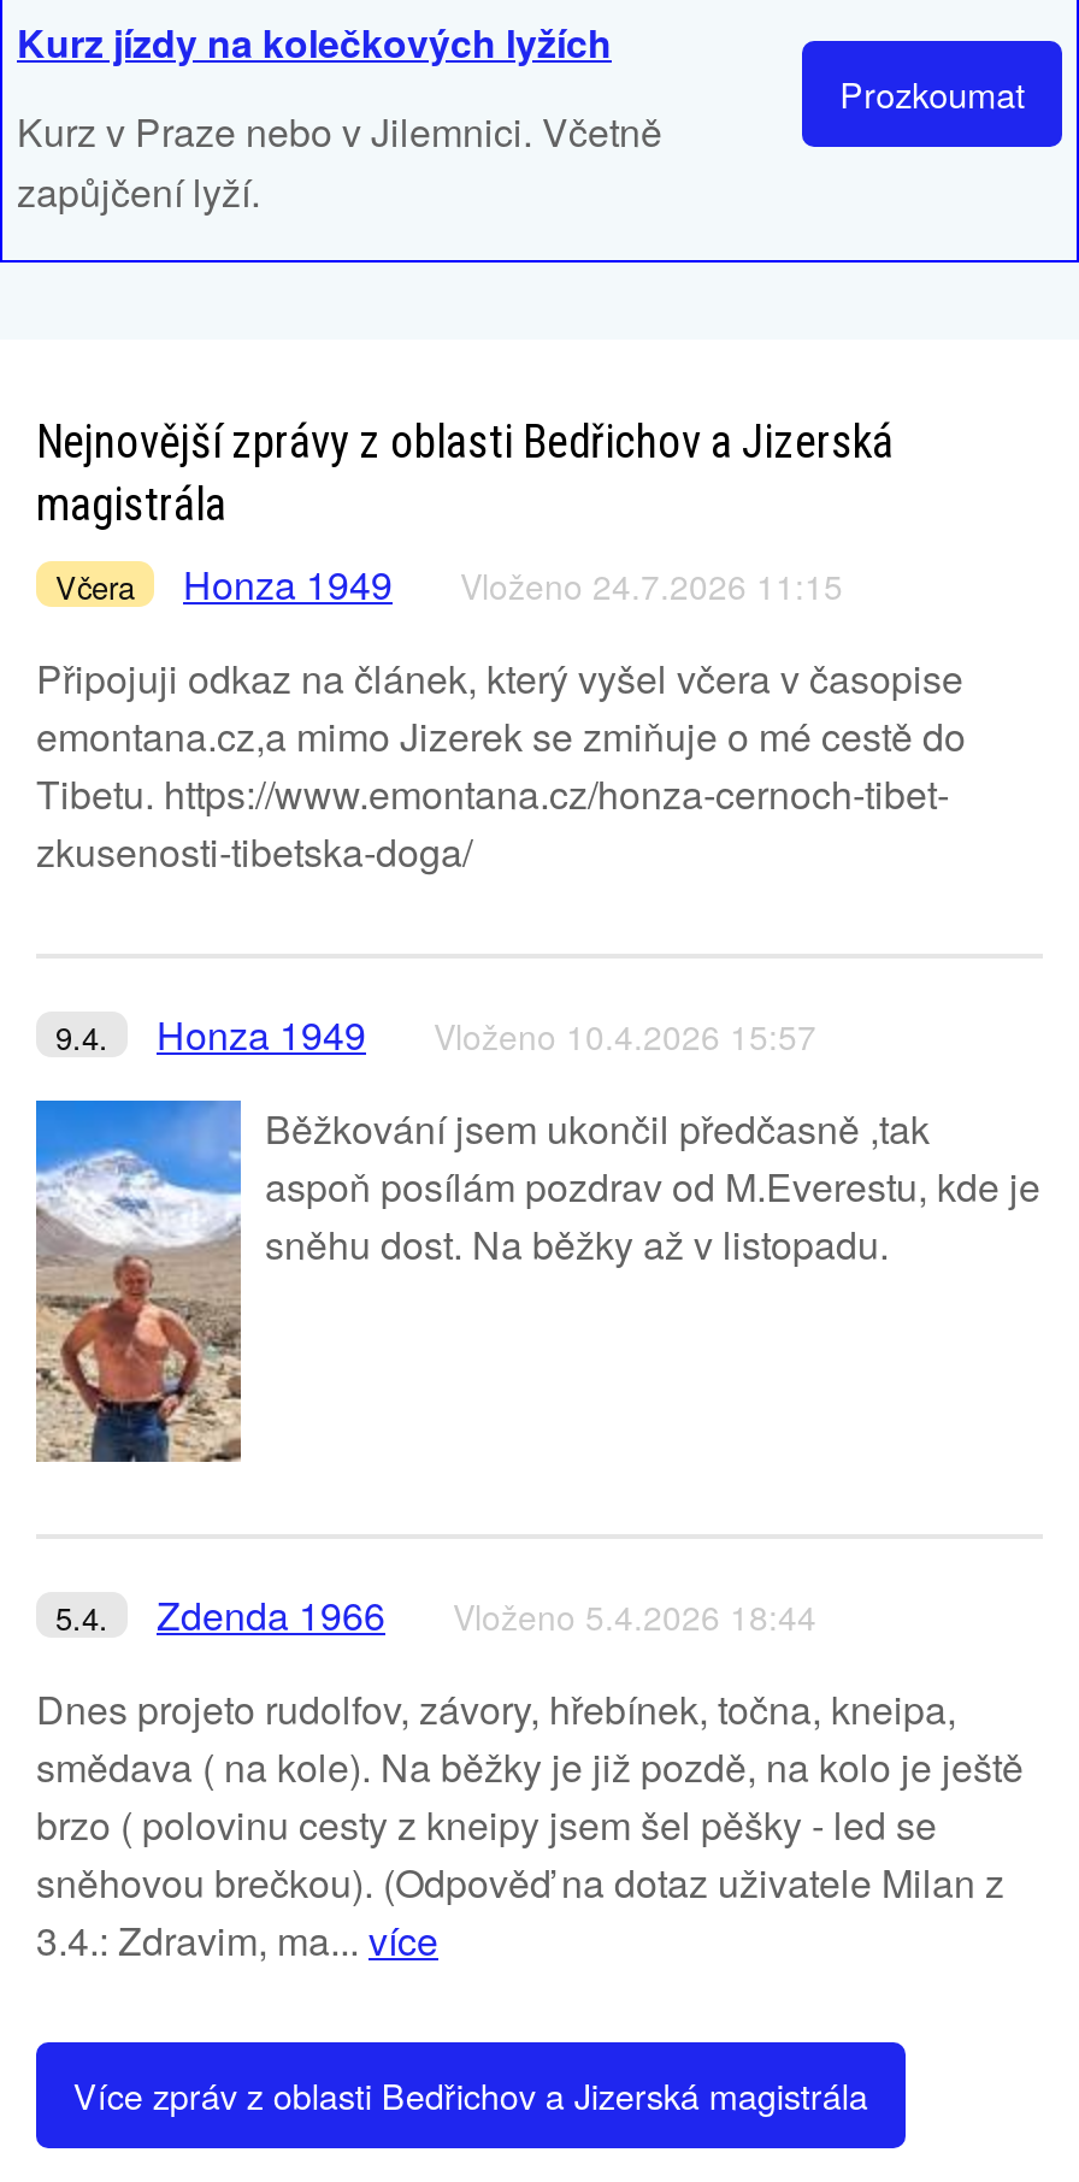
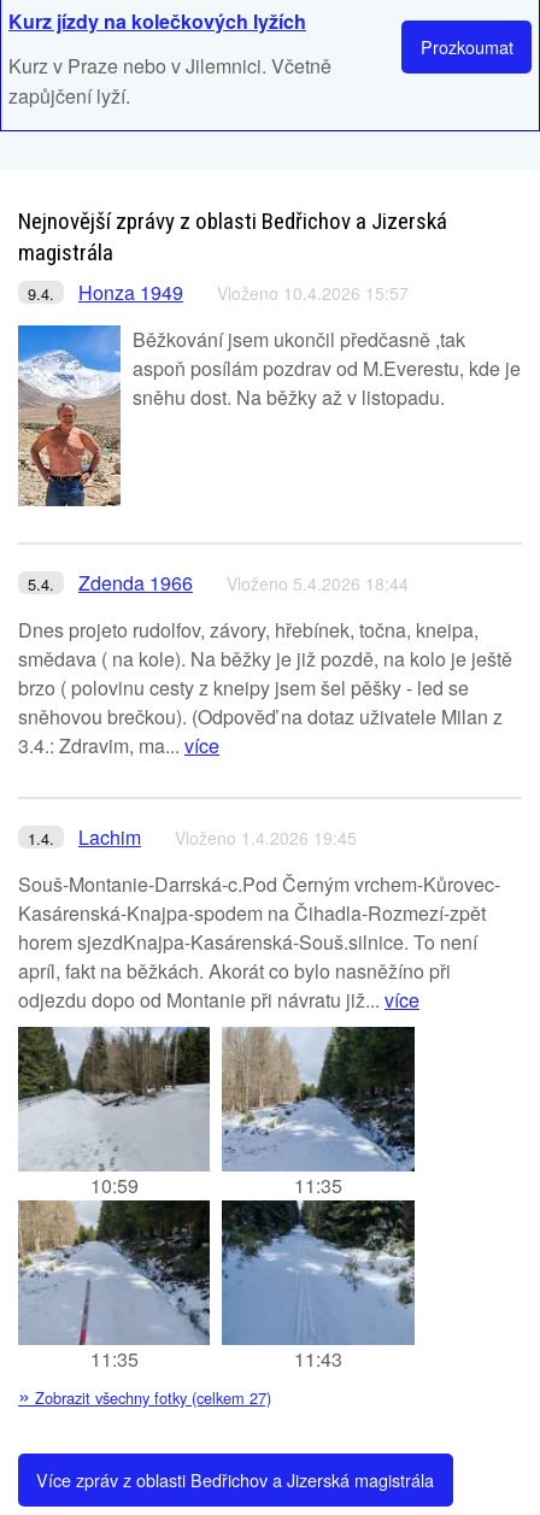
- Včera
- Honza 1949
- Vloženo 24.7.2026 11:15
- Připojuji odkaz na článek, který vyšel včera v časopise
- emontana.cz,a mimo Jizerek se zmiňuje o mé cestě do
- Tibetu. https://www.emontana.cz/honza-cernoch-tibet-
- zkusenosti-tibetska-doga/

moved up: [image] | 9.4. | Honza 1949 | ... | sněhovou brečkou). (Odpověď na dotaz uživatele Milan z | 3.4.: Zdravim, ma... více

+ [image]
+ 10:59
+ 11:35

+ [image]
+ 11:35
+ 11:43
+ » Zobrazit všechny fotky (celkem 27)

+ 1.4.
+ Lachim
+ Vloženo 1.4.2026 19:45
+ Souš-Montanie-Darrská-c.Pod Černým vrchem-Kůrovec-
+ Kasárenská-Knajpa-spodem na Čihadla-Rozmezí-zpět
+ horem sjezdKnajpa-Kasárenská-Souš.silnice. To není
+ apríl, fakt na běžkách. Akorát co bylo nasněžíno při
+ odjezdu dopo od Montanie při návratu již... více

+ [image]

+ [image]
